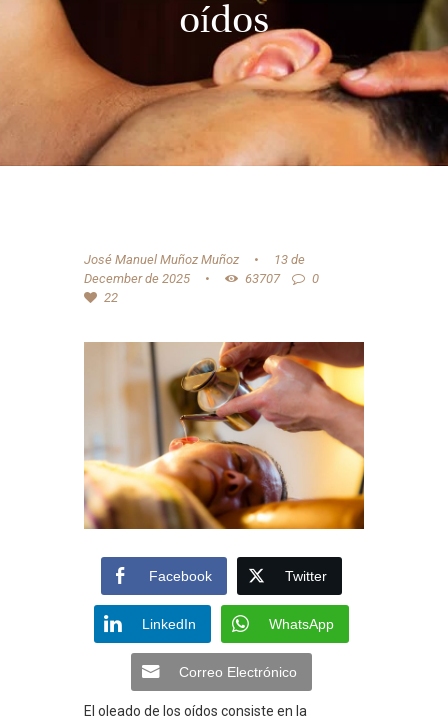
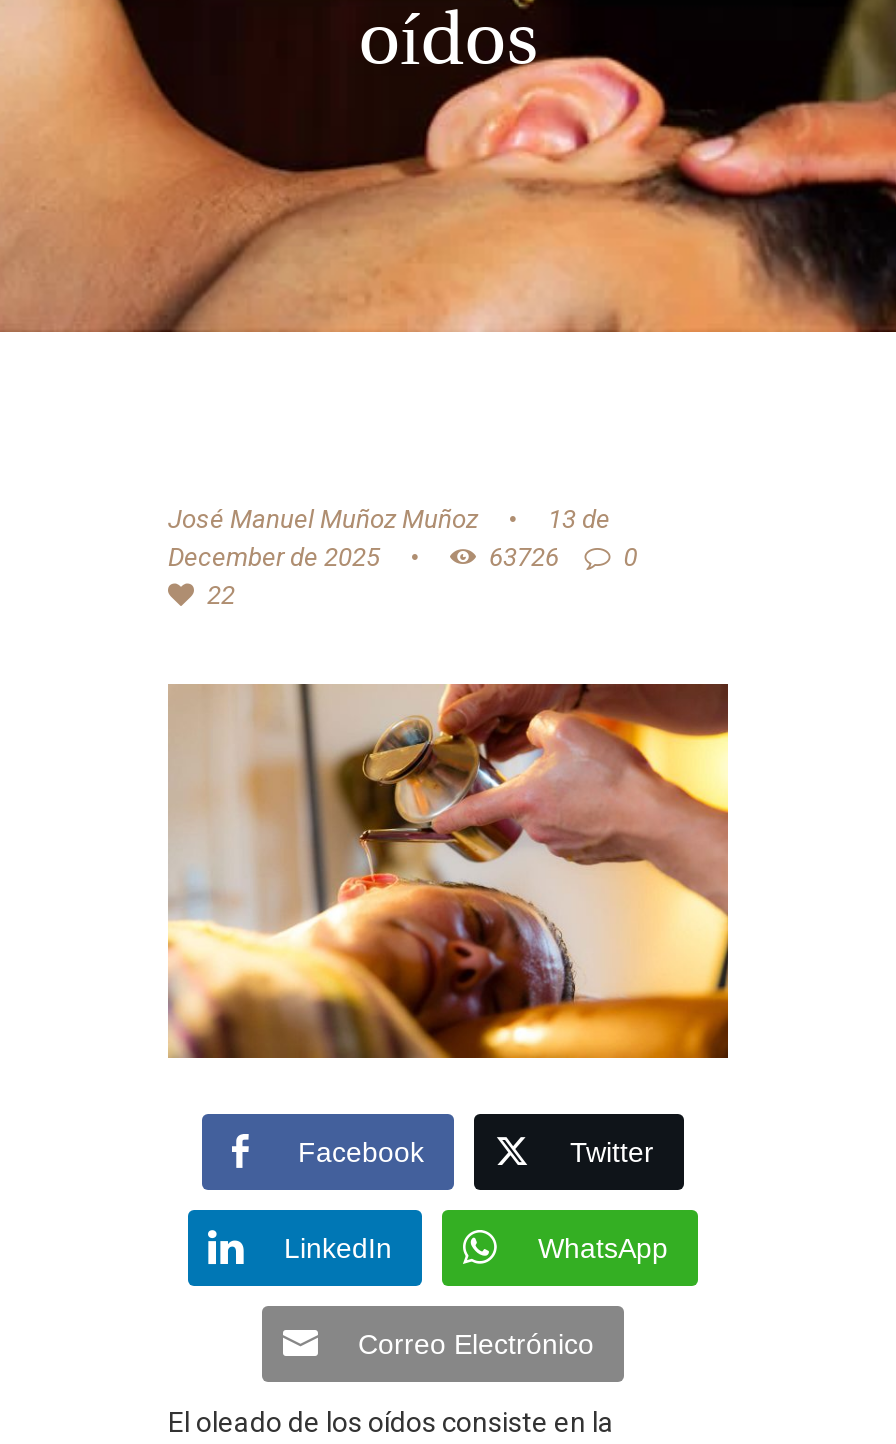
- 63707
+ 63726
